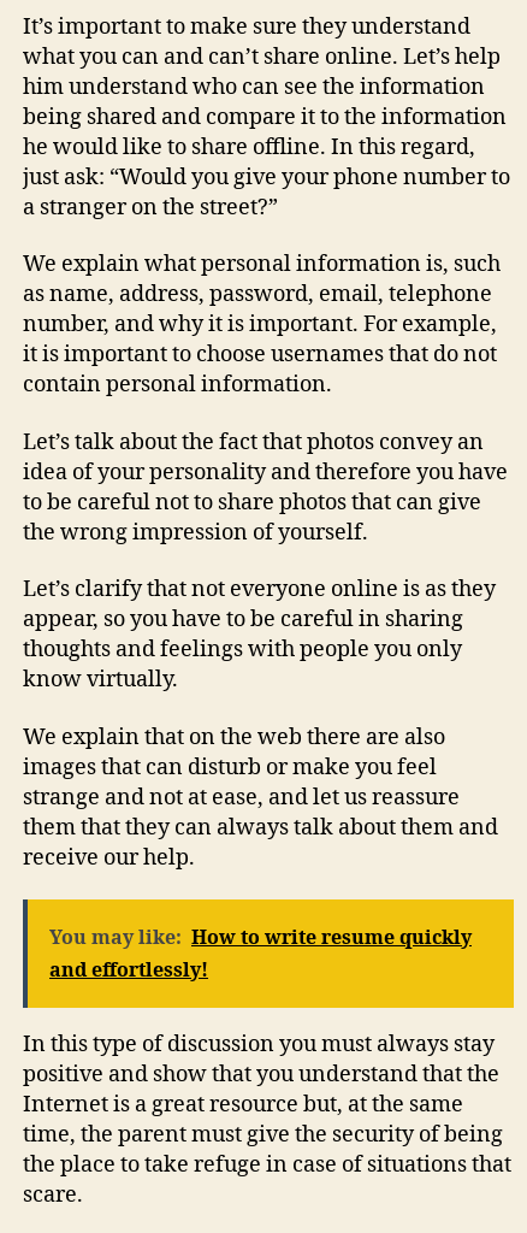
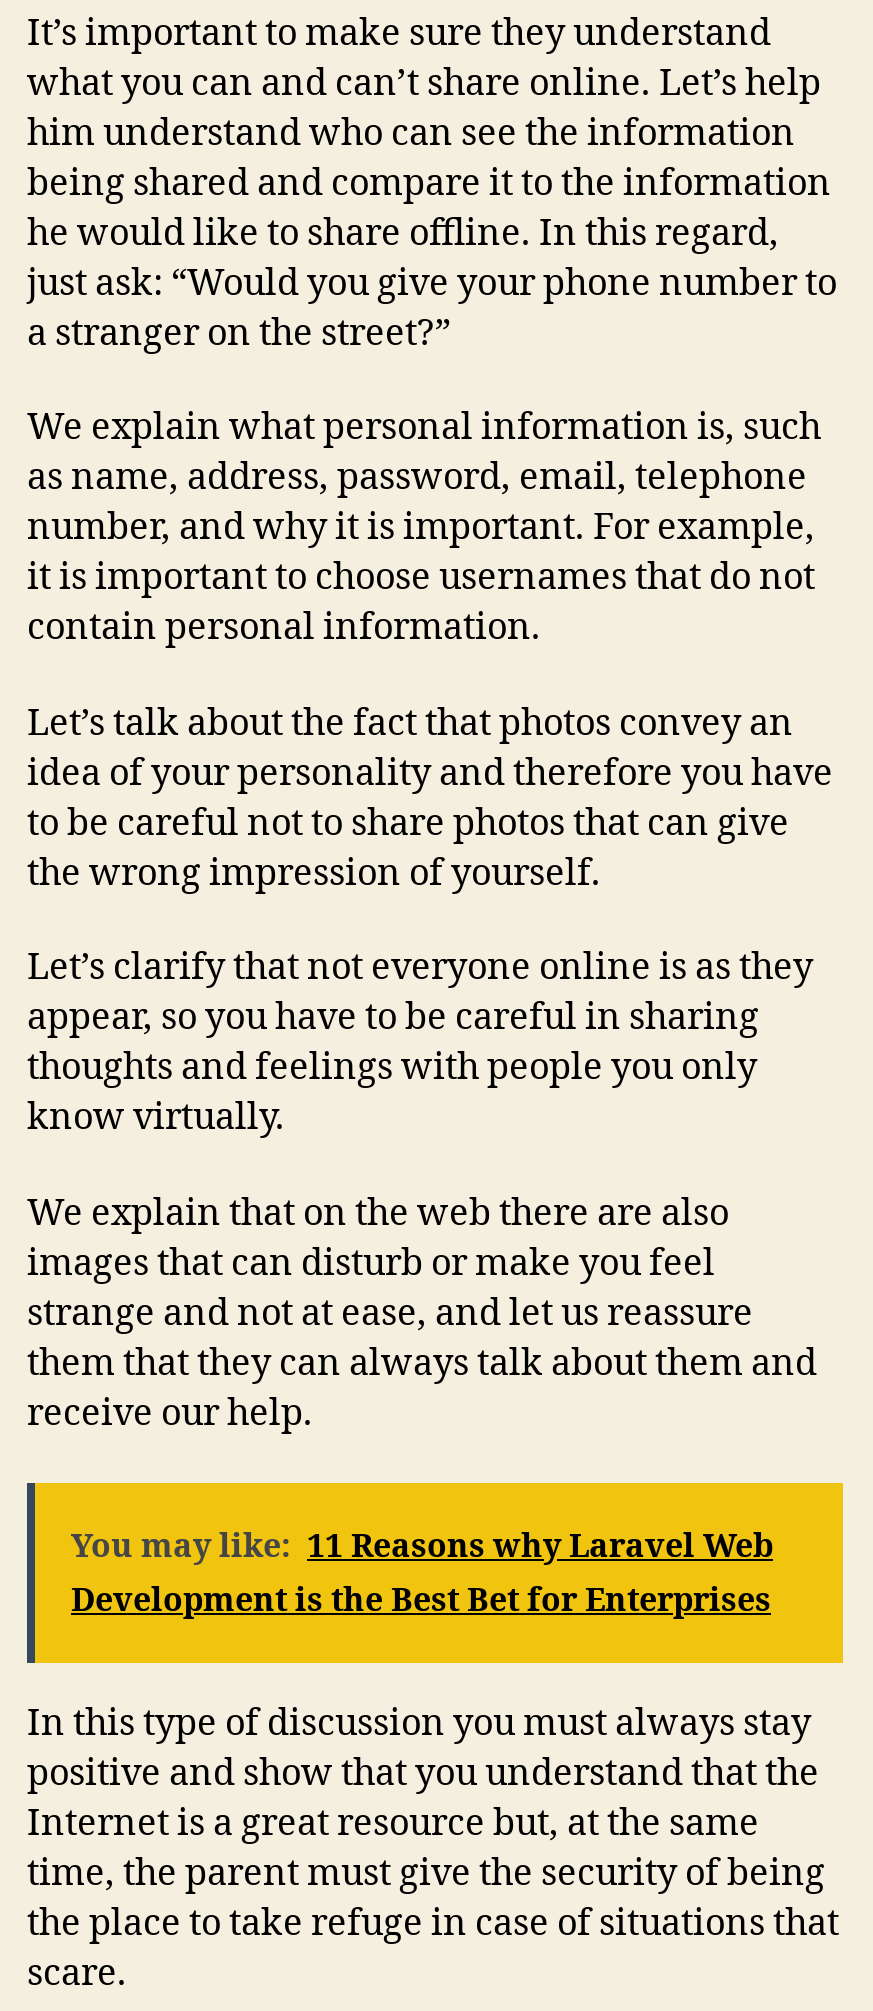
- You may like: How to write resume quickly
- and effortlessly!
+ You may like: 11 Reasons why Laravel Web
+ Development is the Best Bet for Enterprises
